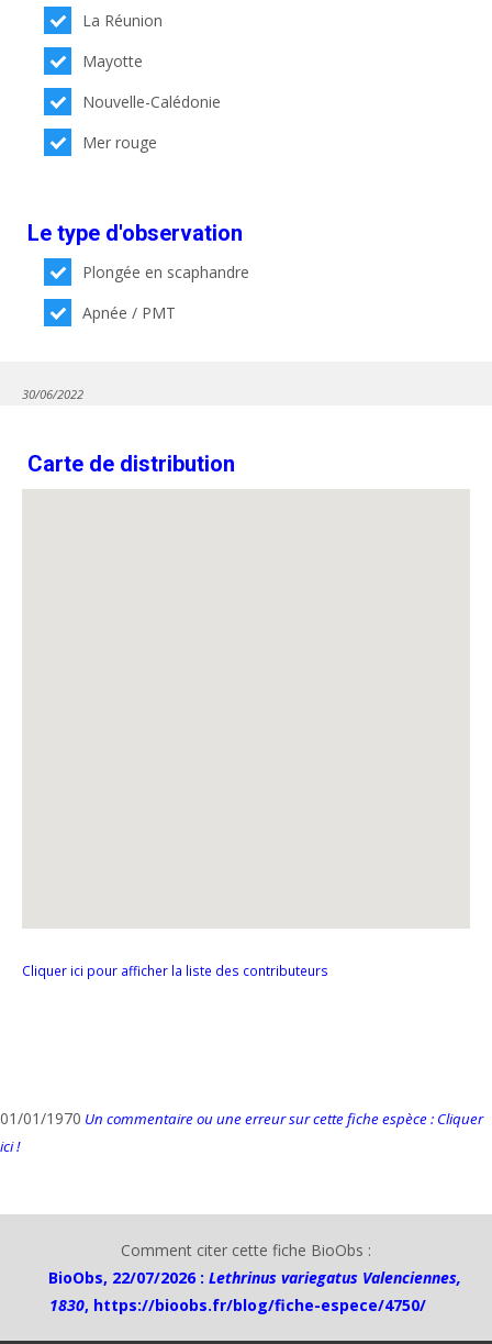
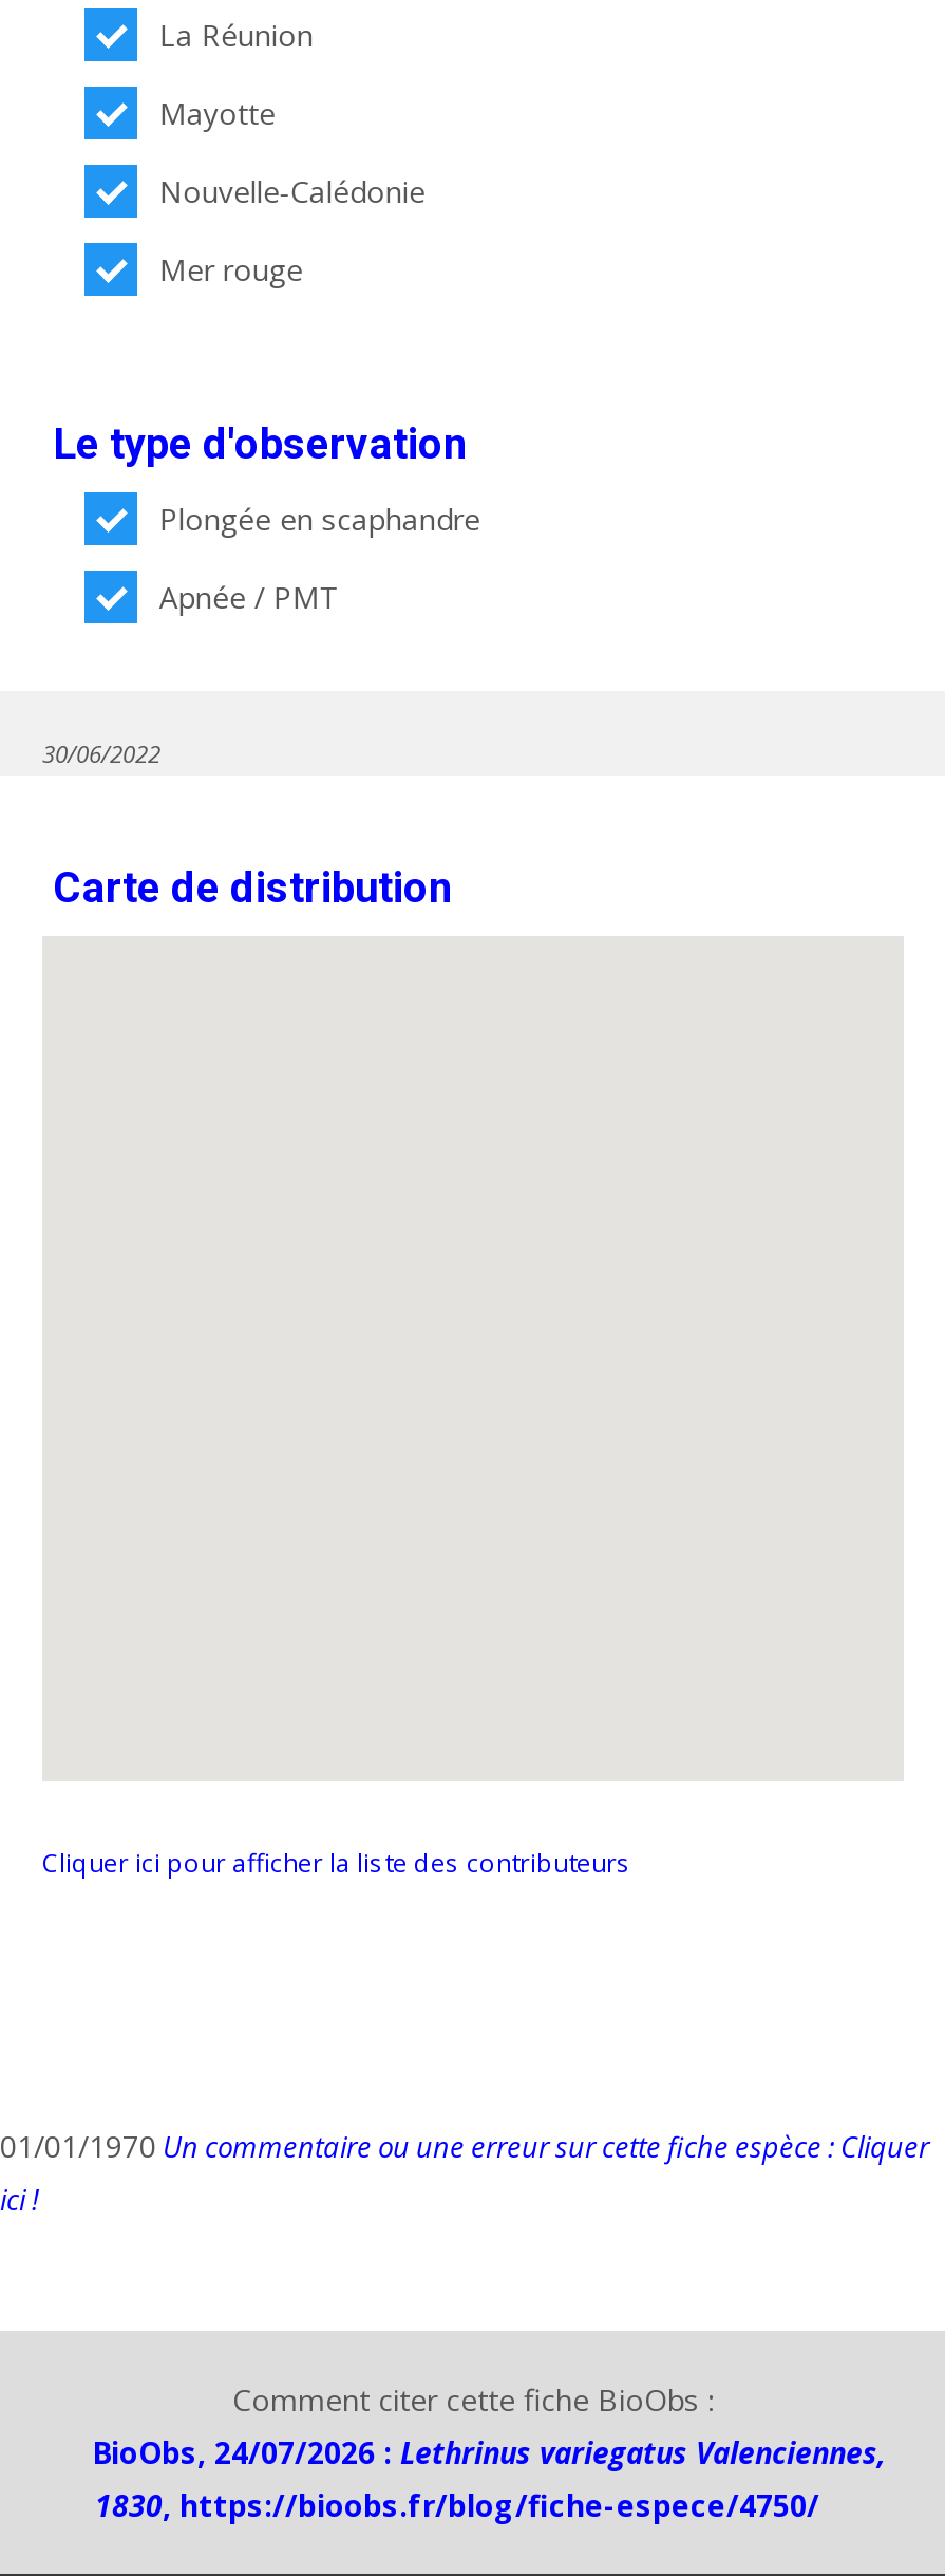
- BioObs, 22/07/2026 : Lethrinus variegatus Valenciennes,
+ BioObs, 24/07/2026 : Lethrinus variegatus Valenciennes,
